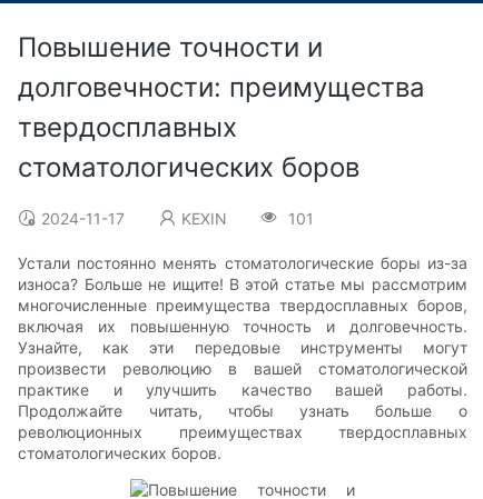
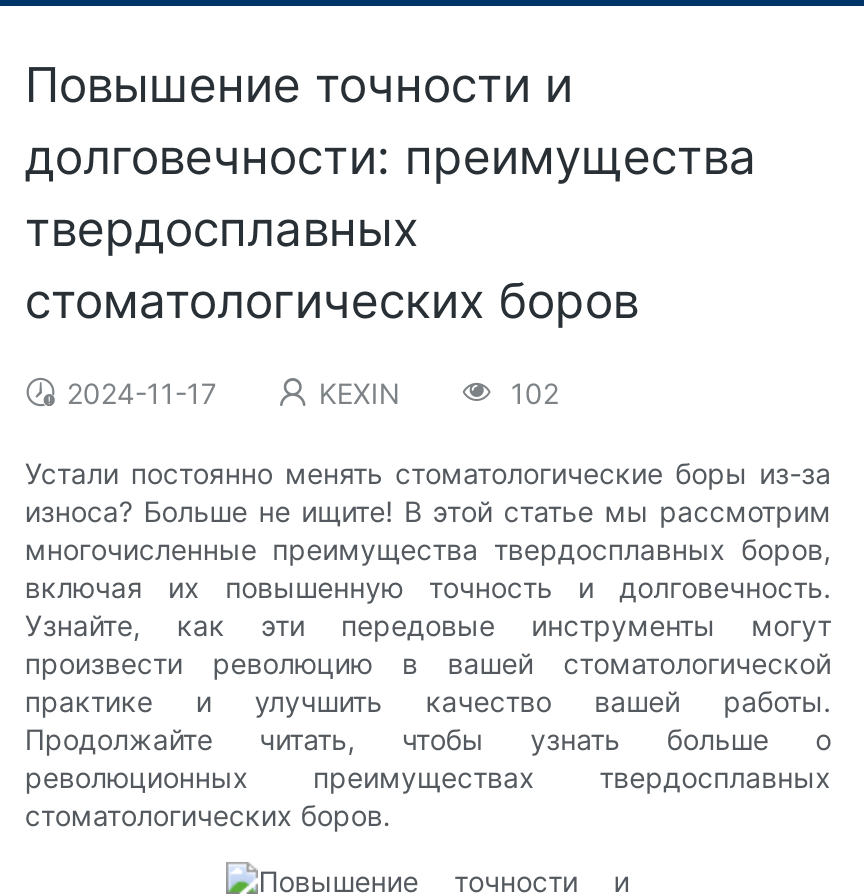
- 101
+ 102
